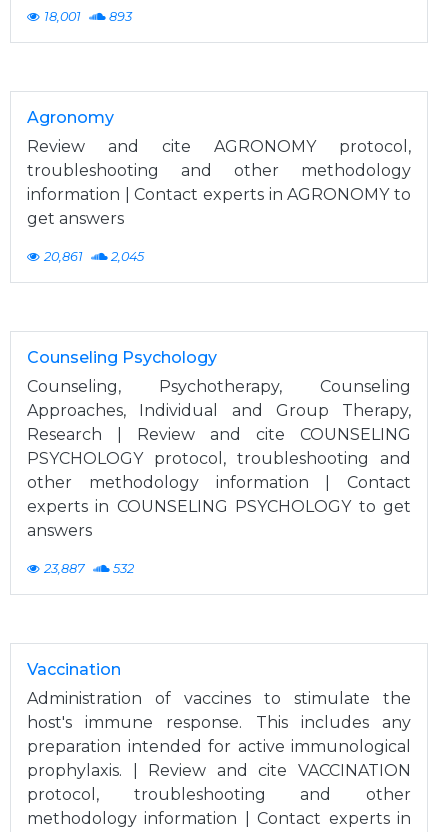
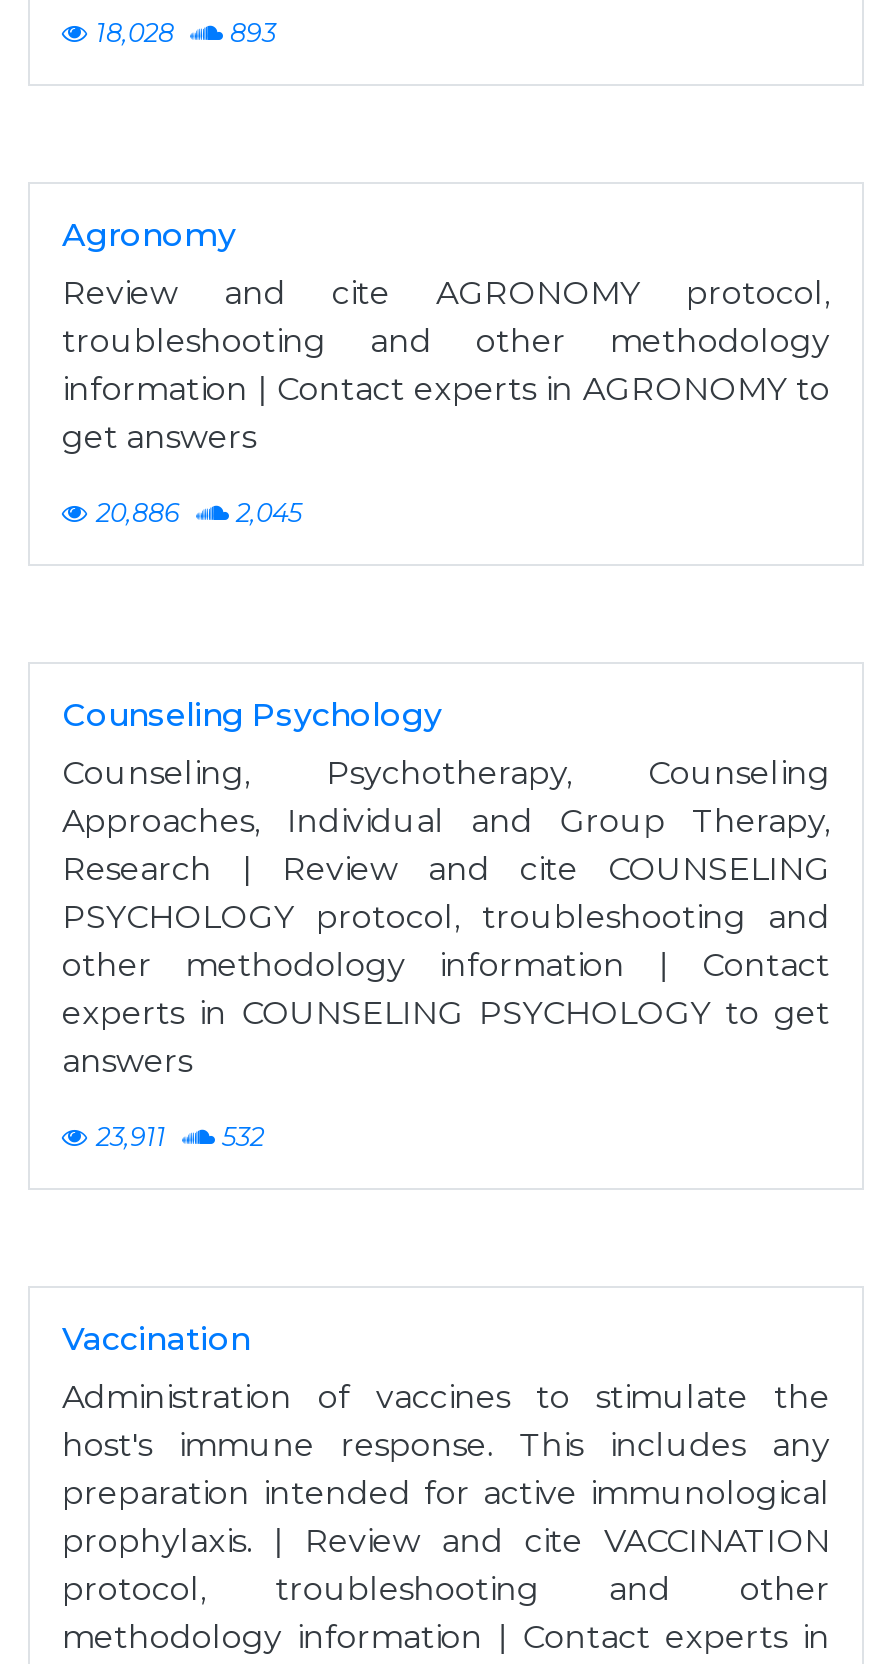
- 18,001 893
+ 18,028 893

- 20,861 2,045
+ 20,886 2,045

- 23,887 532
+ 23,911 532
